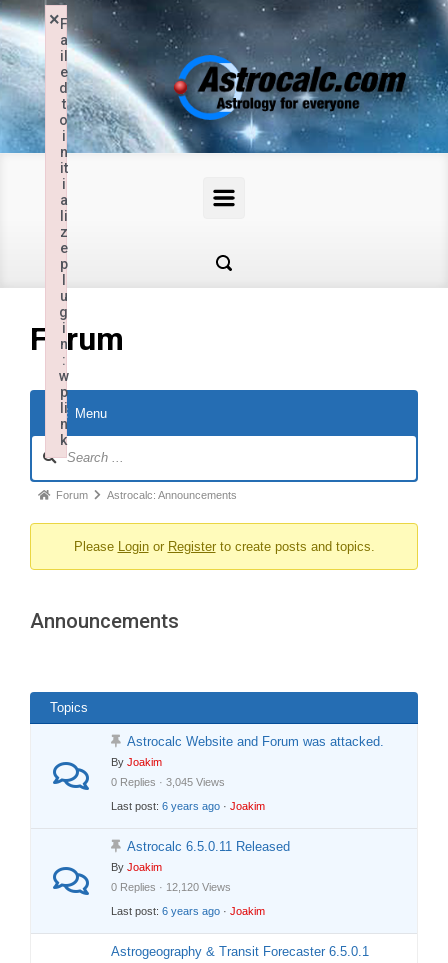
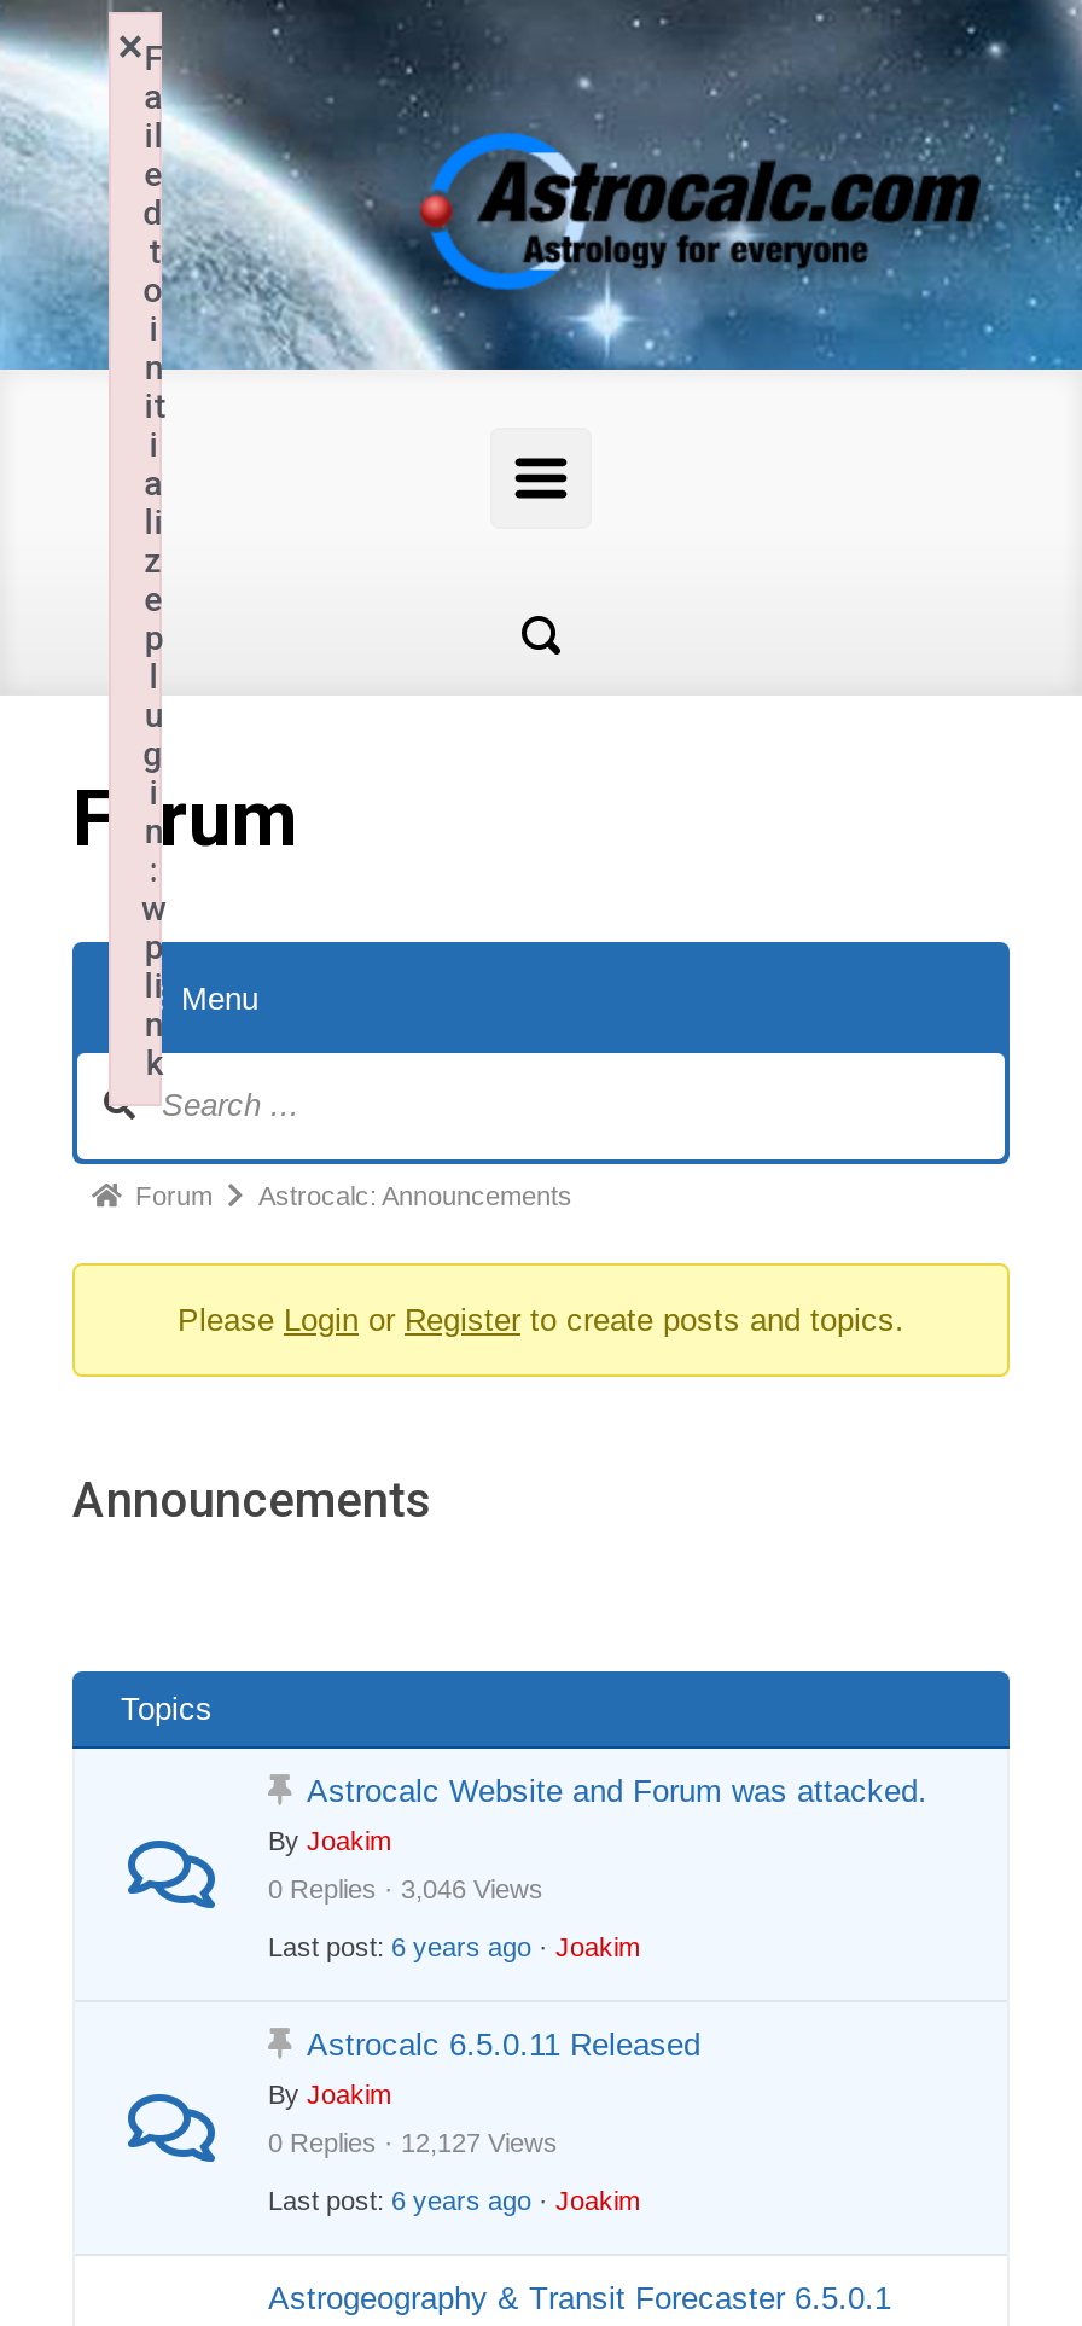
- 0 Replies · 3,045 Views
+ 0 Replies · 3,046 Views

- 0 Replies · 12,120 Views
+ 0 Replies · 12,127 Views
